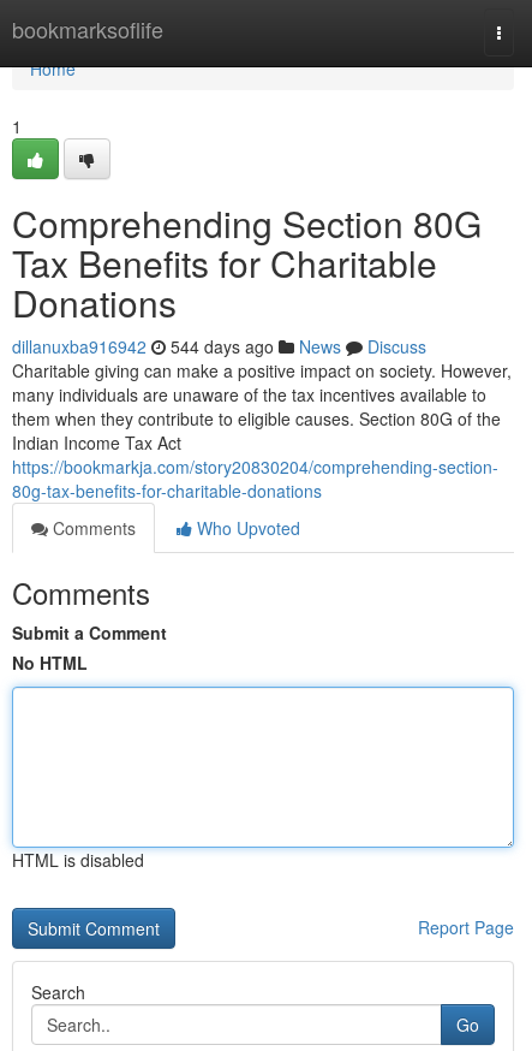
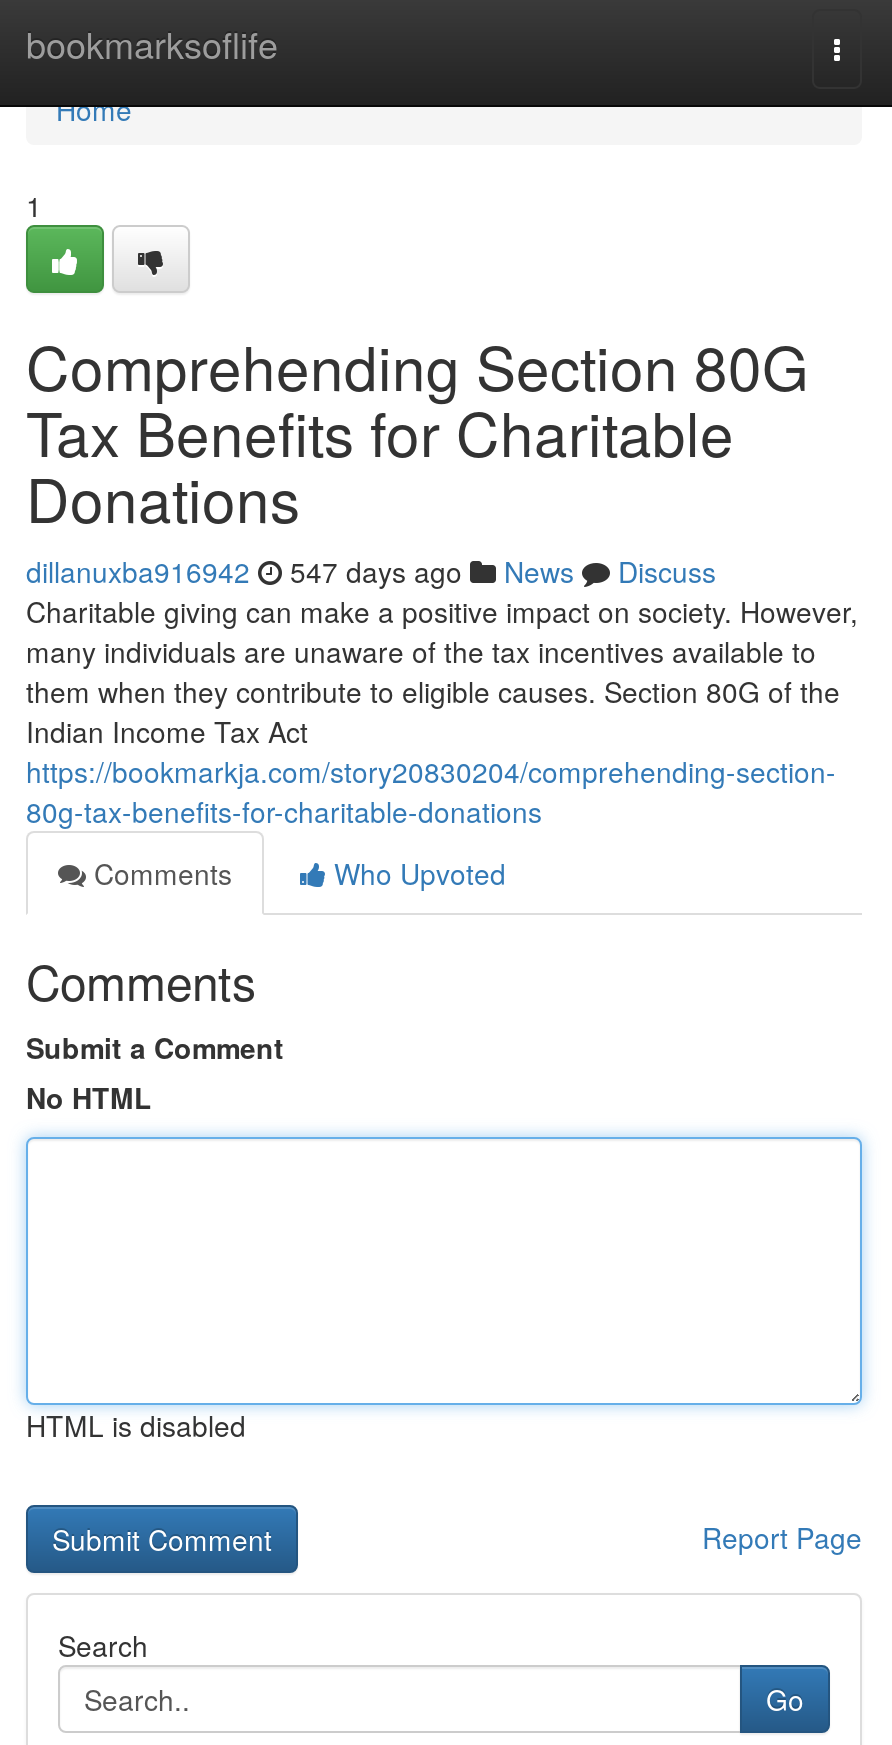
- dillanuxba916942 544 days ago News Discuss
+ dillanuxba916942 547 days ago News Discuss
